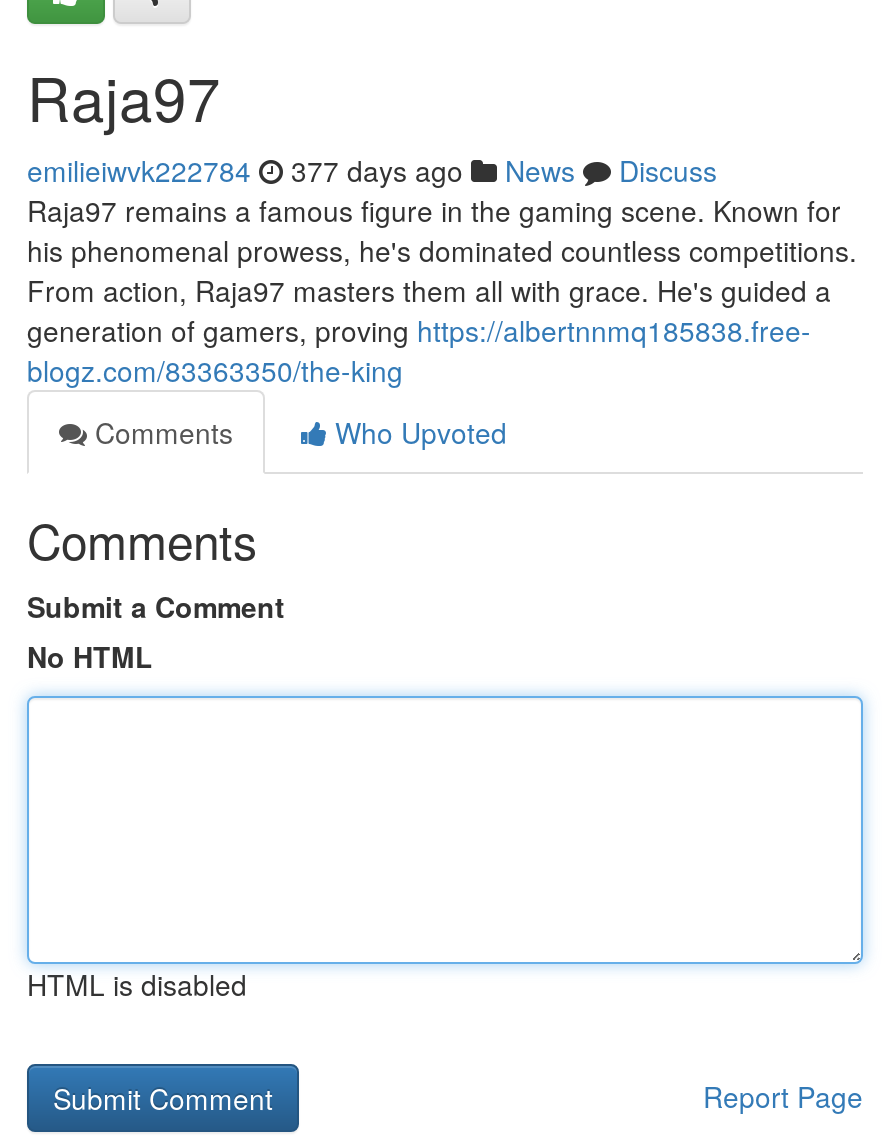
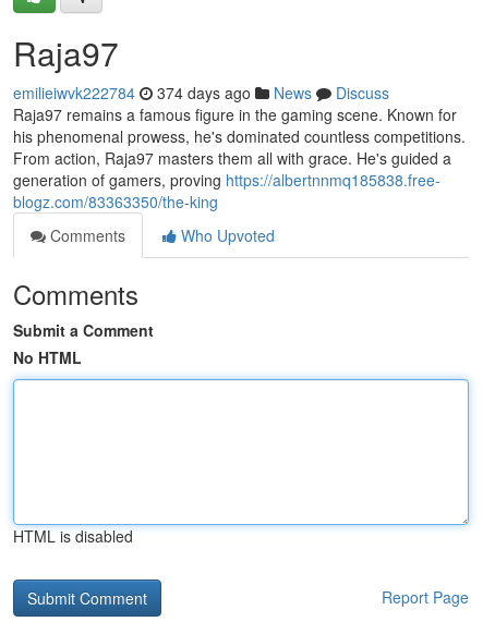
- emilieiwvk222784 377 days ago News Discuss
+ emilieiwvk222784 374 days ago News Discuss
